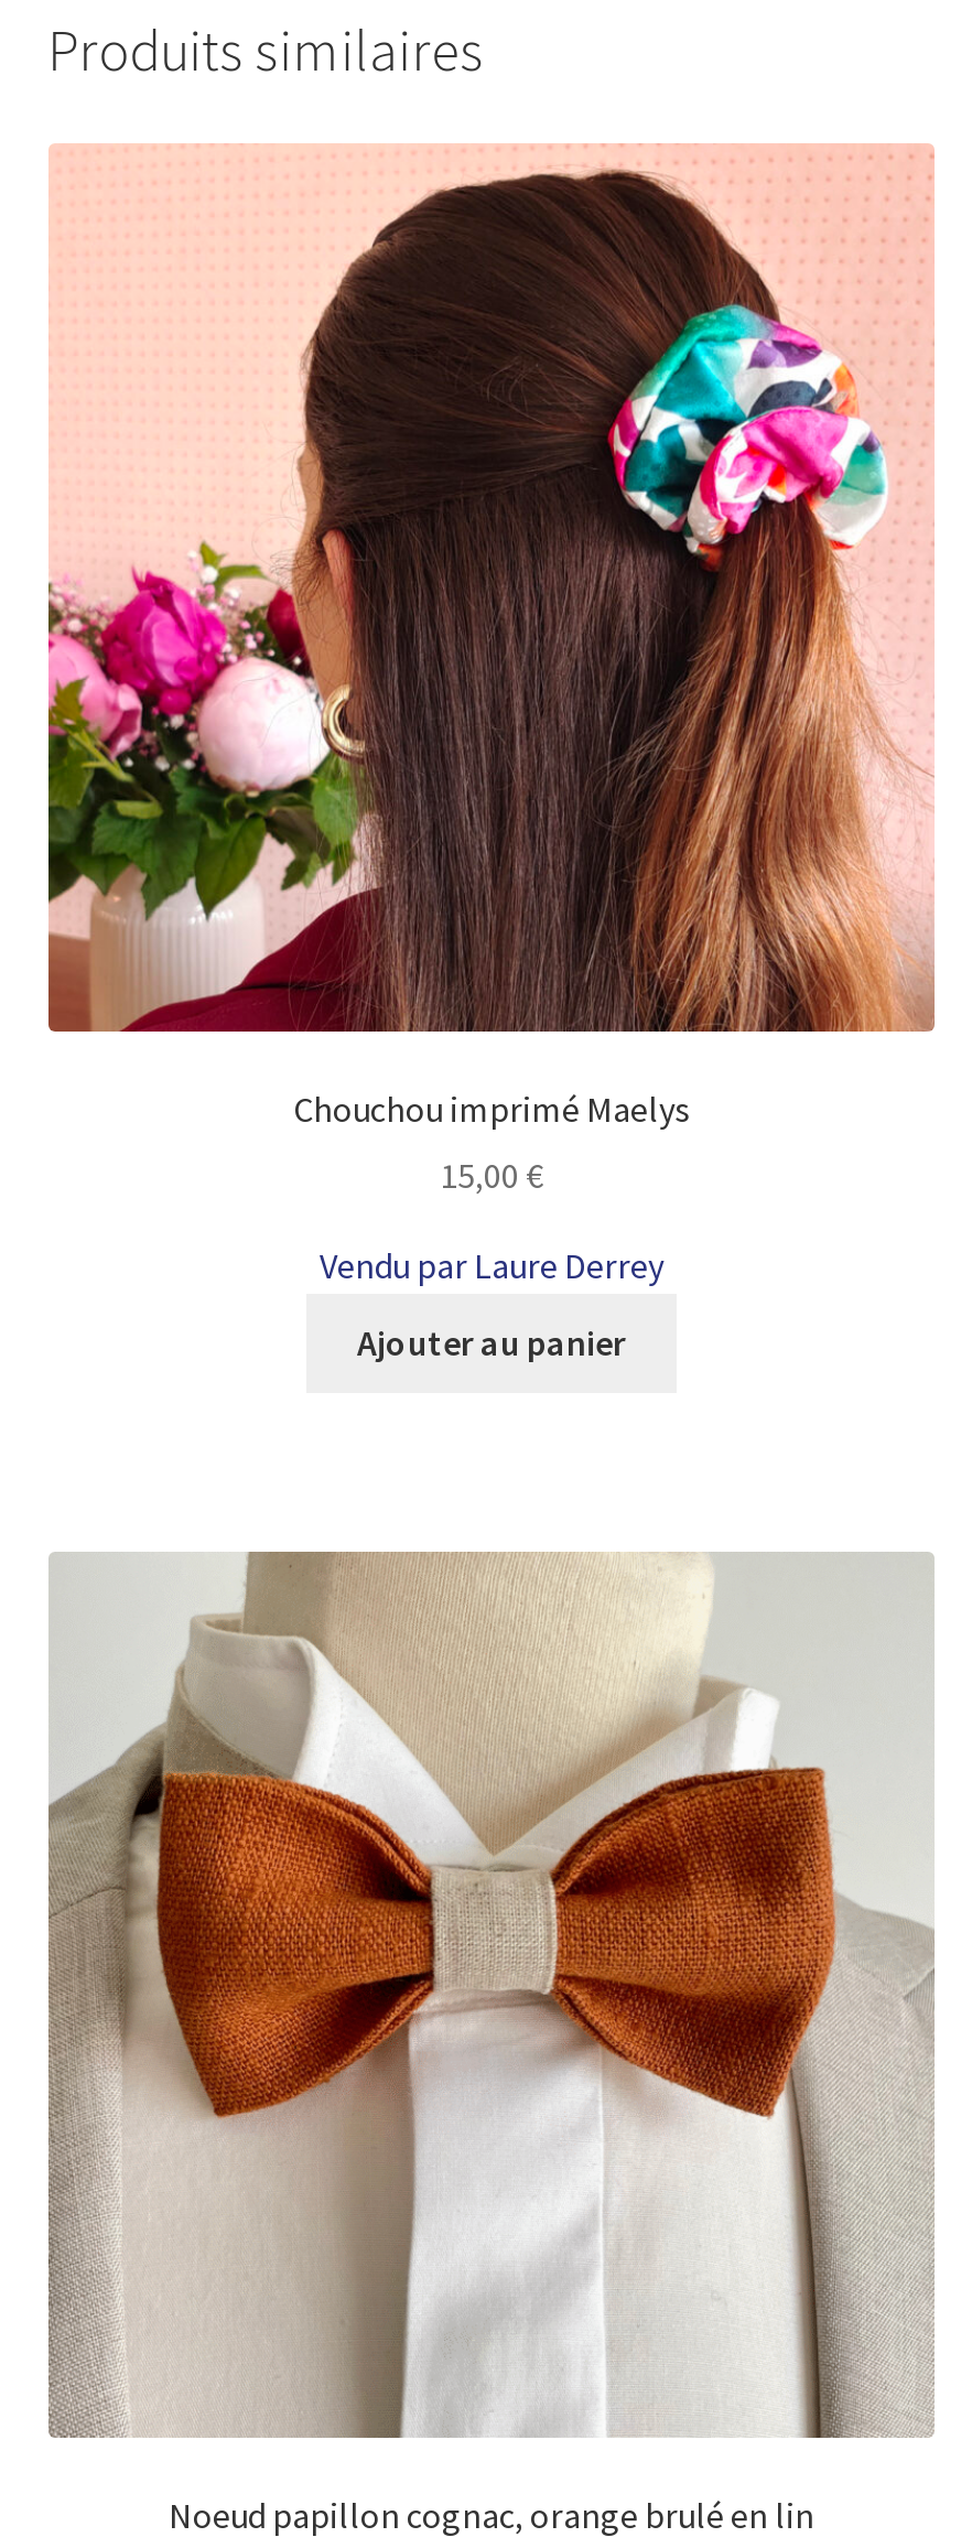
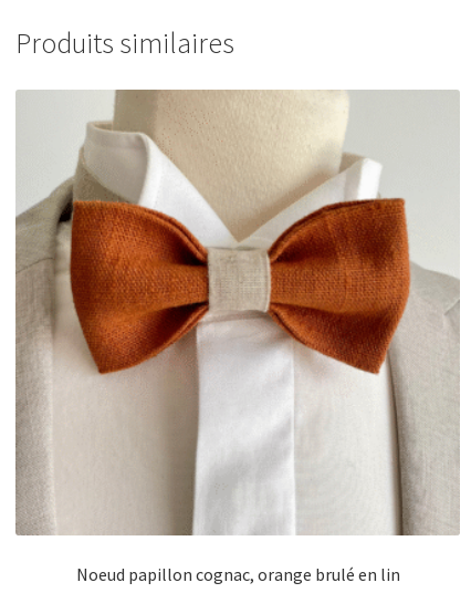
- [image]
- Chouchou imprimé Maelys
- 15,00 €
- Vendu par Laure Derrey
- Ajouter au panier
